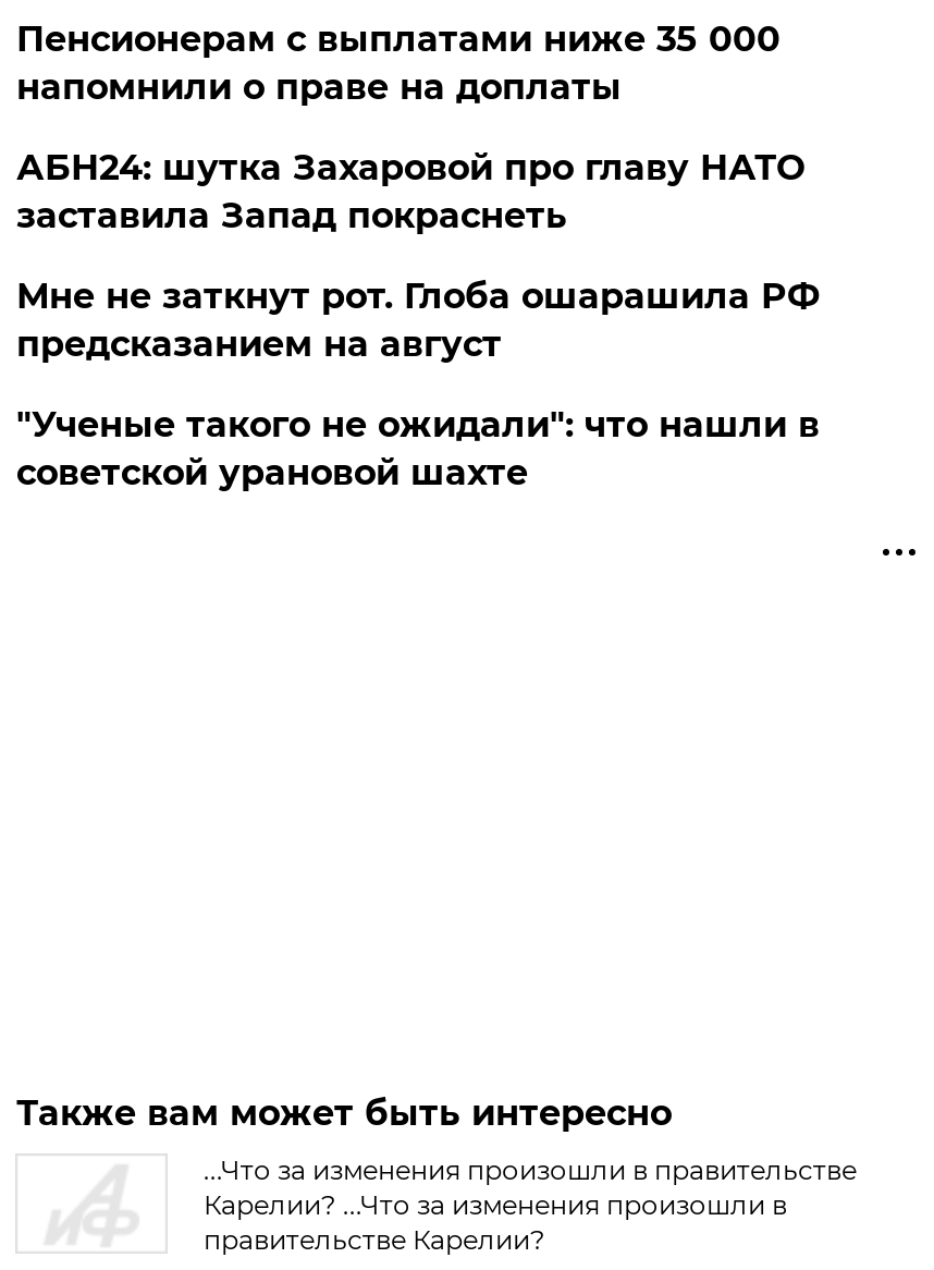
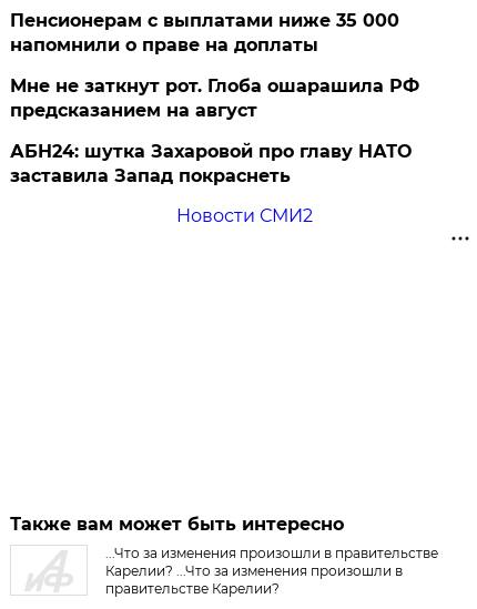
moved down: АБН24: шутка Захаровой про главу НАТО | заставила Запад покраснеть

moved up: Мне не заткнут рот. Глоба ошарашила РФ | предсказанием на август

- "Ученые такого не ожидали": что нашли в
- советской урановой шахте
+ Новости СМИ2
